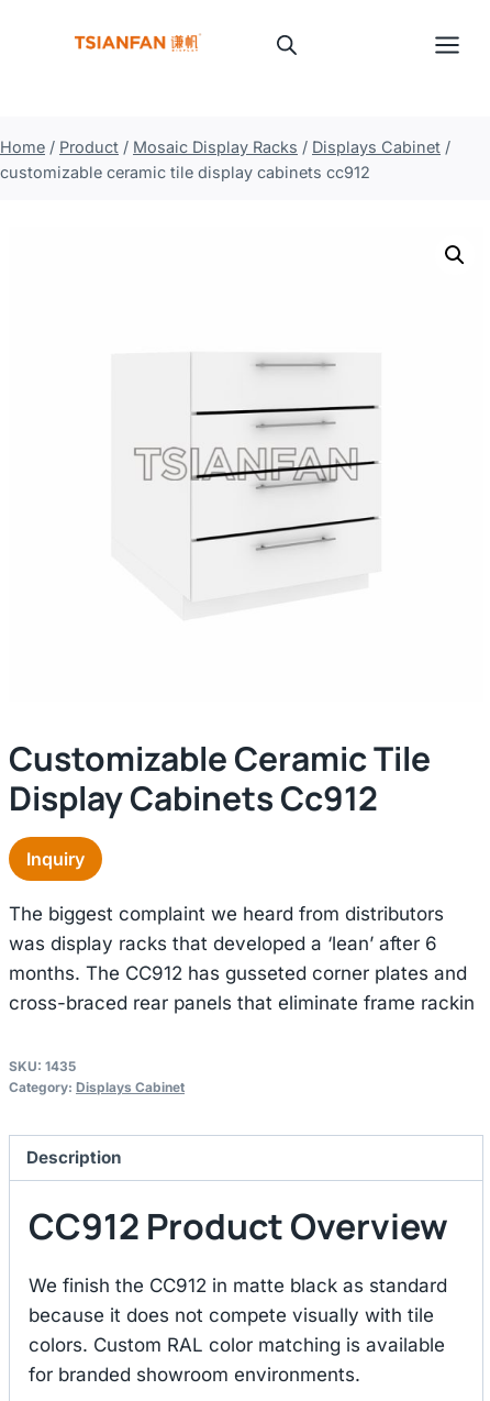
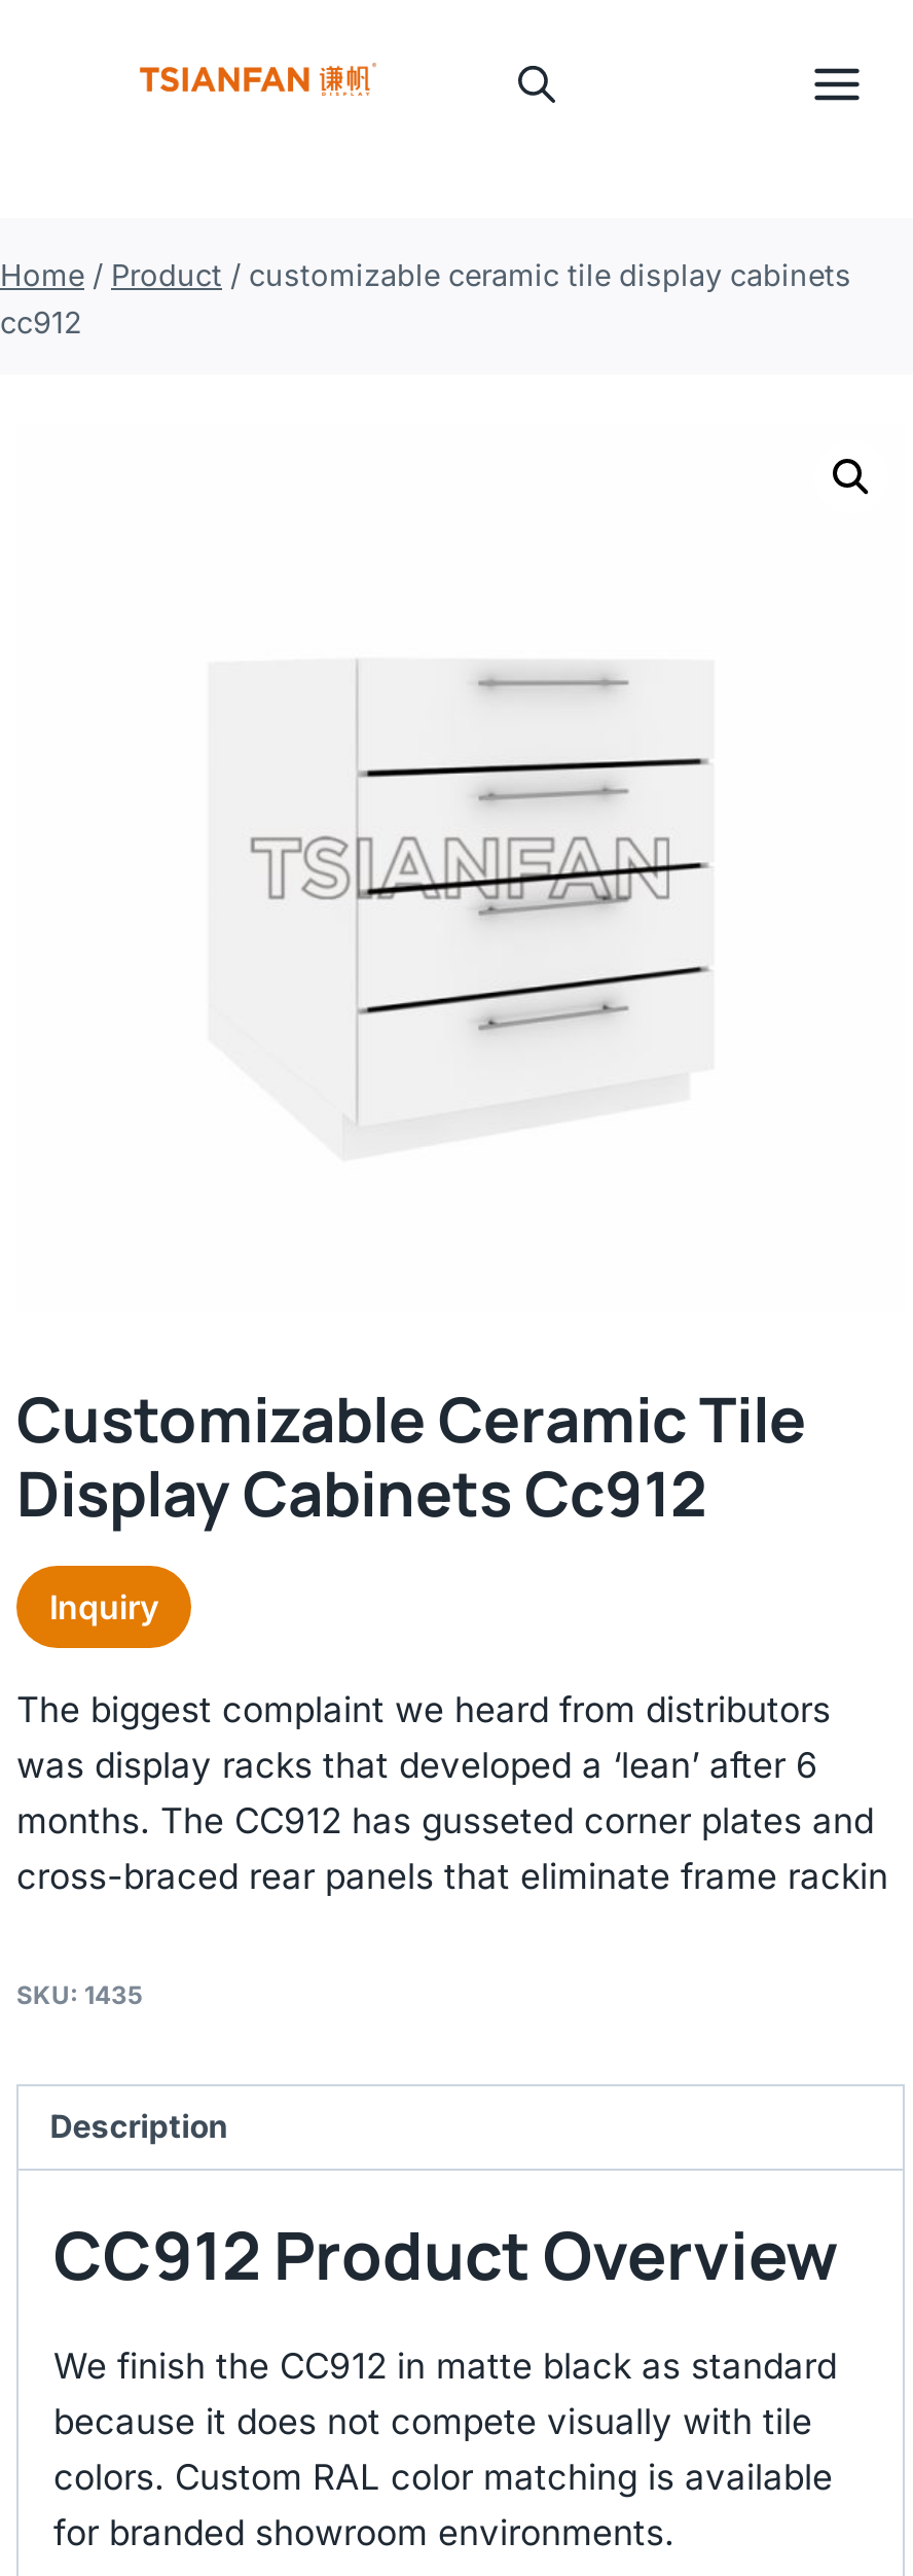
- Home / Product / Mosaic Display Racks / Displays Cabinet /
- customizable ceramic tile display cabinets cc912
+ Home / Product / customizable ceramic tile display cabinets
+ cc912

- Category: Displays Cabinet
